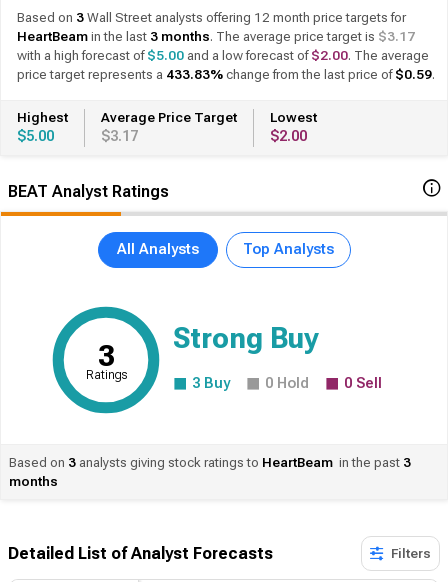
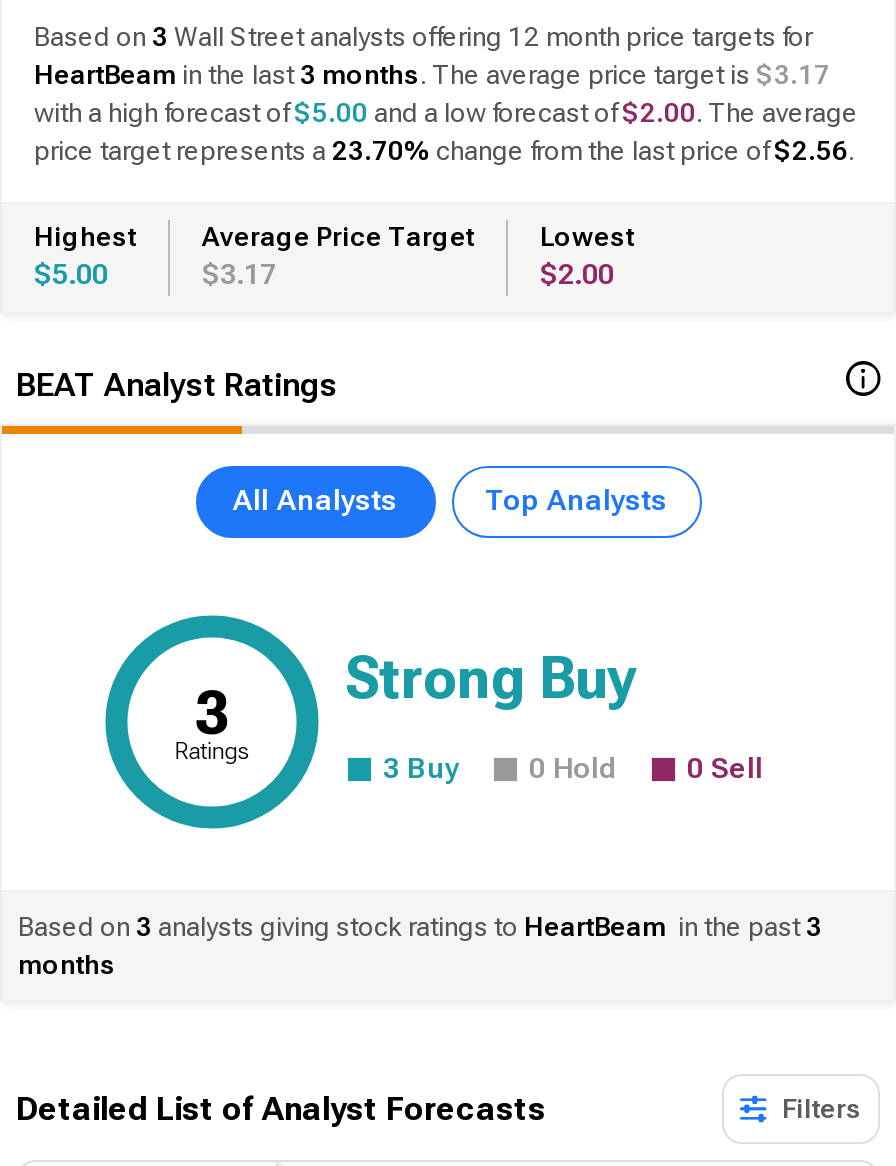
- price target represents a 433.83% change from the last price of$0.59.
+ price target represents a 23.70% change from the last price of$2.56.
